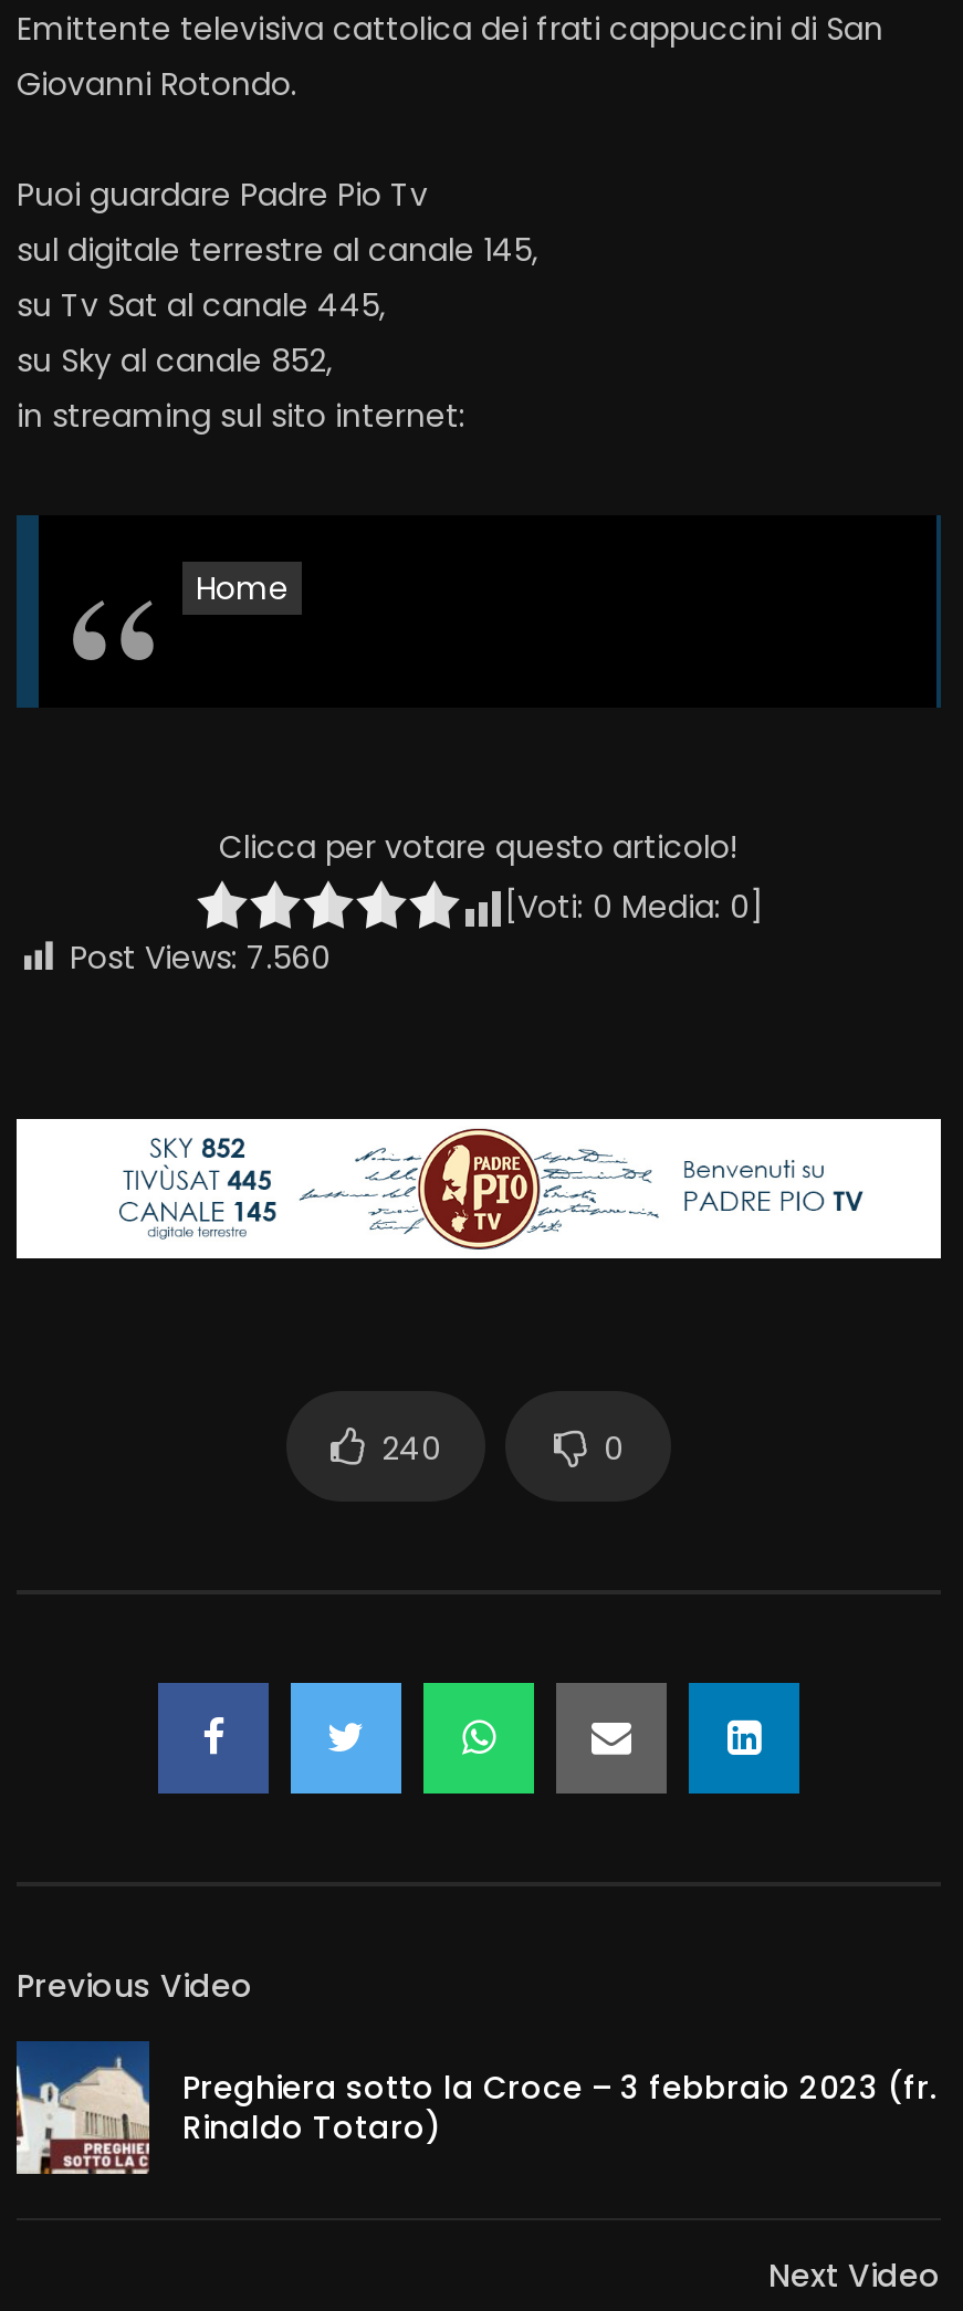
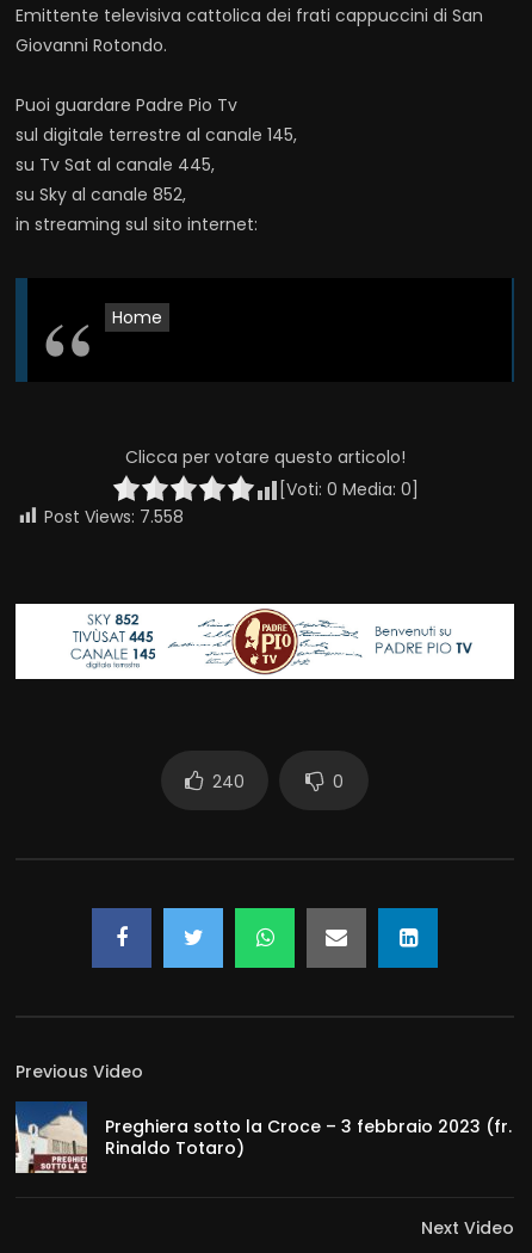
- Post Views: 7.560
+ Post Views: 7.558
